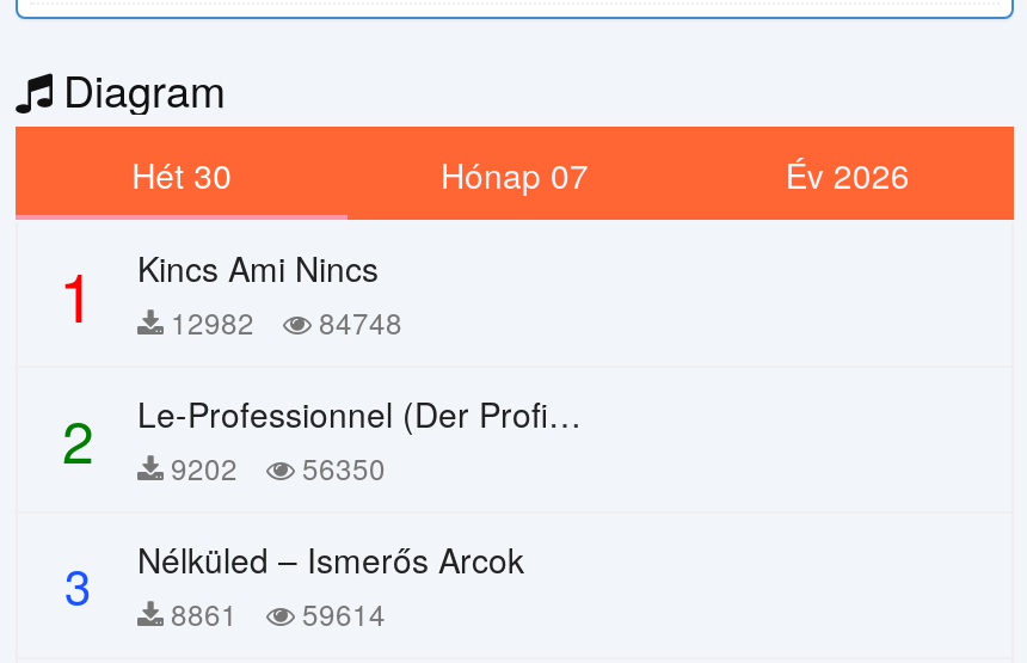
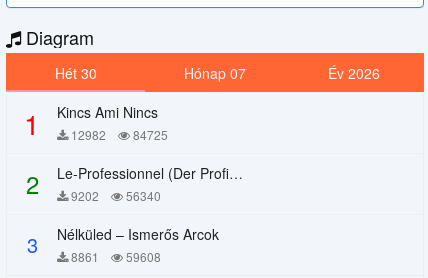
- 1 Kincs Ami Nincs 12982 84748
+ 1 Kincs Ami Nincs 12982 84725

- 2 9202 56350
+ 2 9202 56340

- 3 Nélküled – Ismerős Arcok 8861 59614
+ 3 Nélküled – Ismerős Arcok 8861 59608
